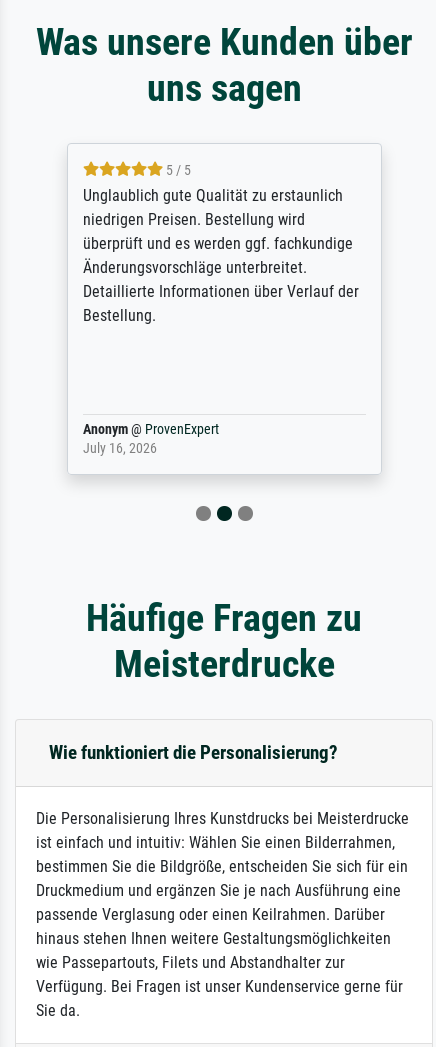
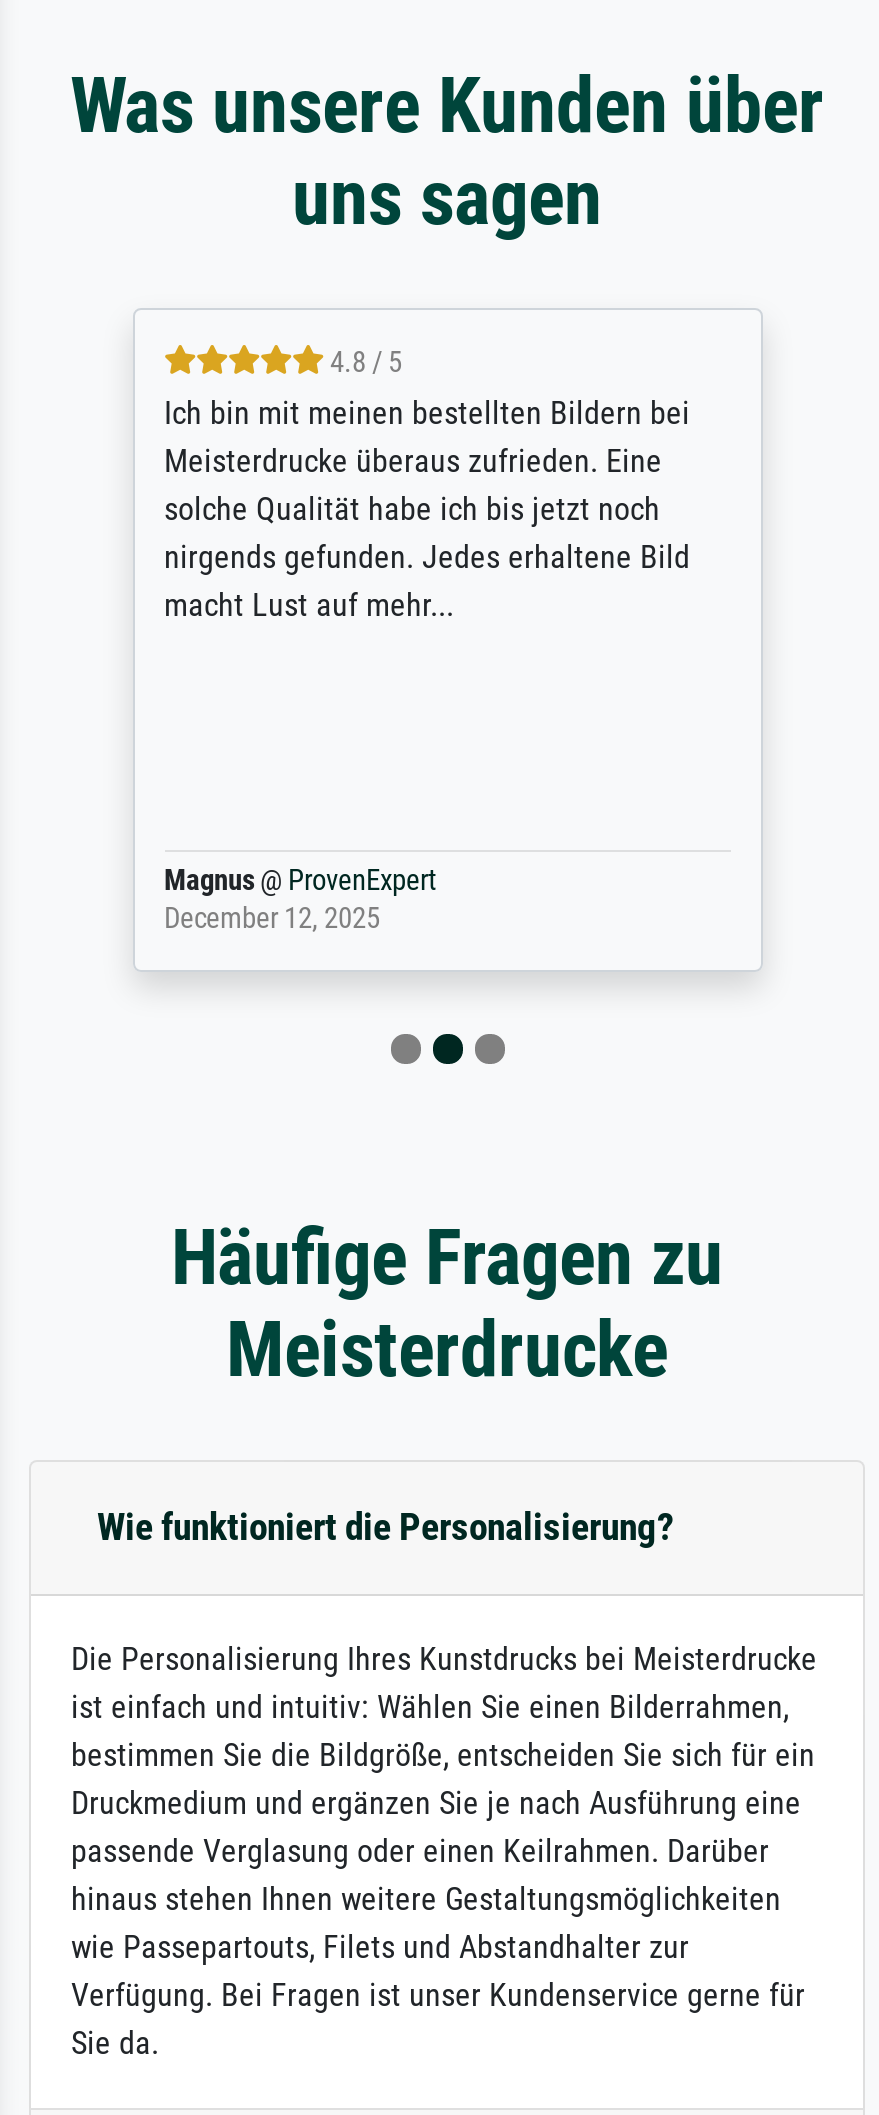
- 5 / 5
- Unglaublich gute Qualität zu erstaunlich
- niedrigen Preisen. Bestellung wird
- überprüft und es werden ggf. fachkundige
- Änderungsvorschläge unterbreitet.
- Detaillierte Informationen über Verlauf der
- Bestellung.
+ 4.8 / 5
+ Ich bin mit meinen bestellten Bildern bei
+ Meisterdrucke überaus zufrieden. Eine
+ solche Qualität habe ich bis jetzt noch
+ nirgends gefunden. Jedes erhaltene Bild
+ macht Lust auf mehr...

- Anonym @ ProvenExpert
- July 16, 2026
+ Magnus @ ProvenExpert
+ December 12, 2025
